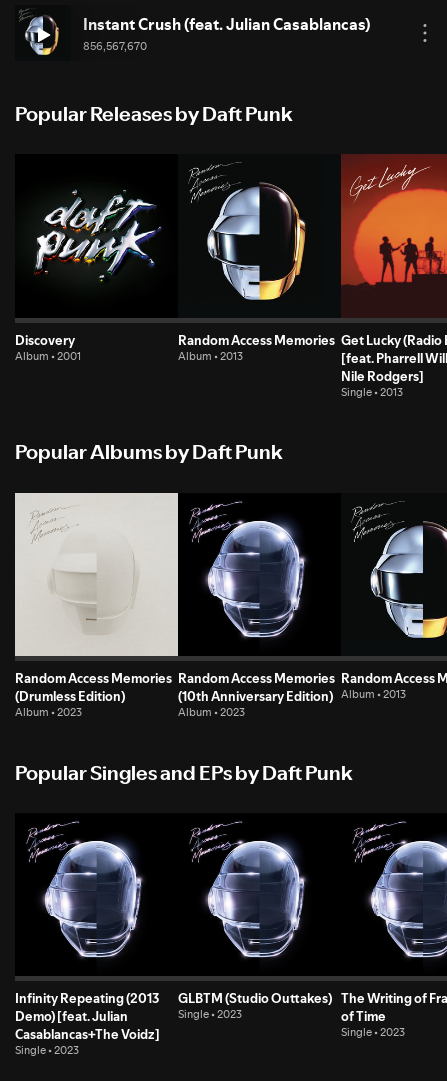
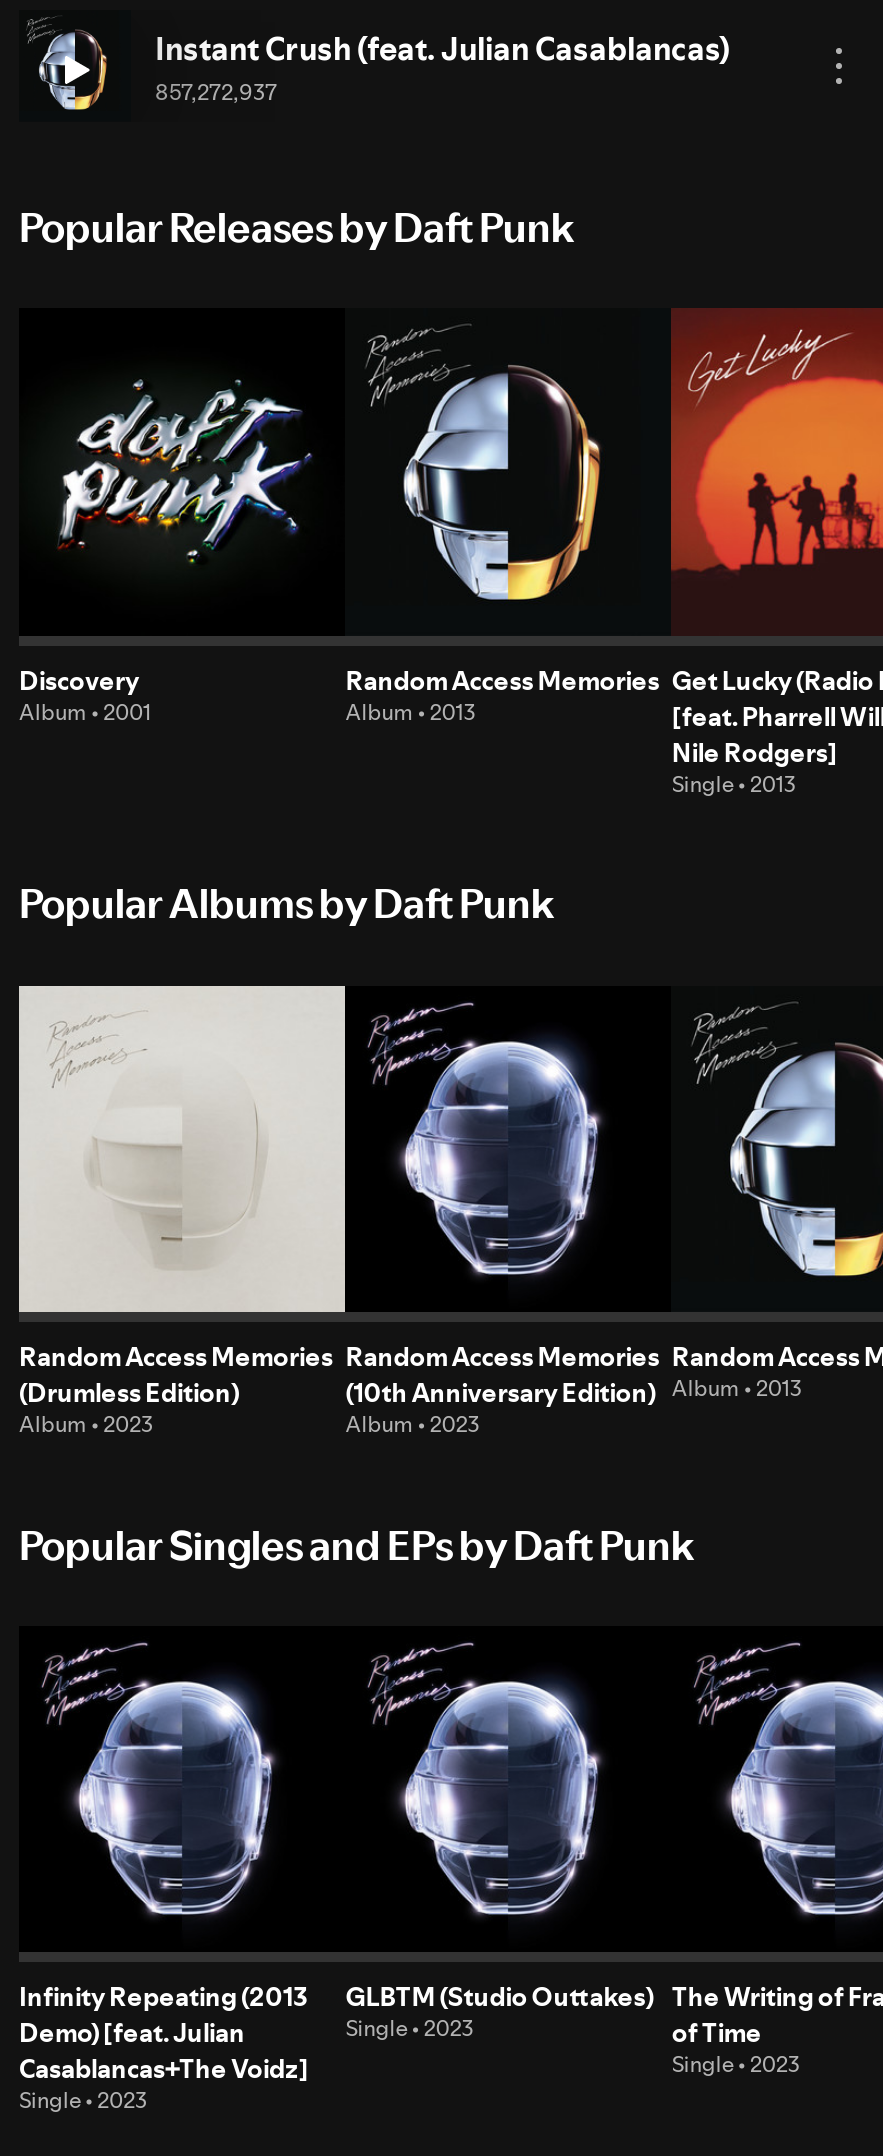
- 856,567,670
+ 857,272,937
